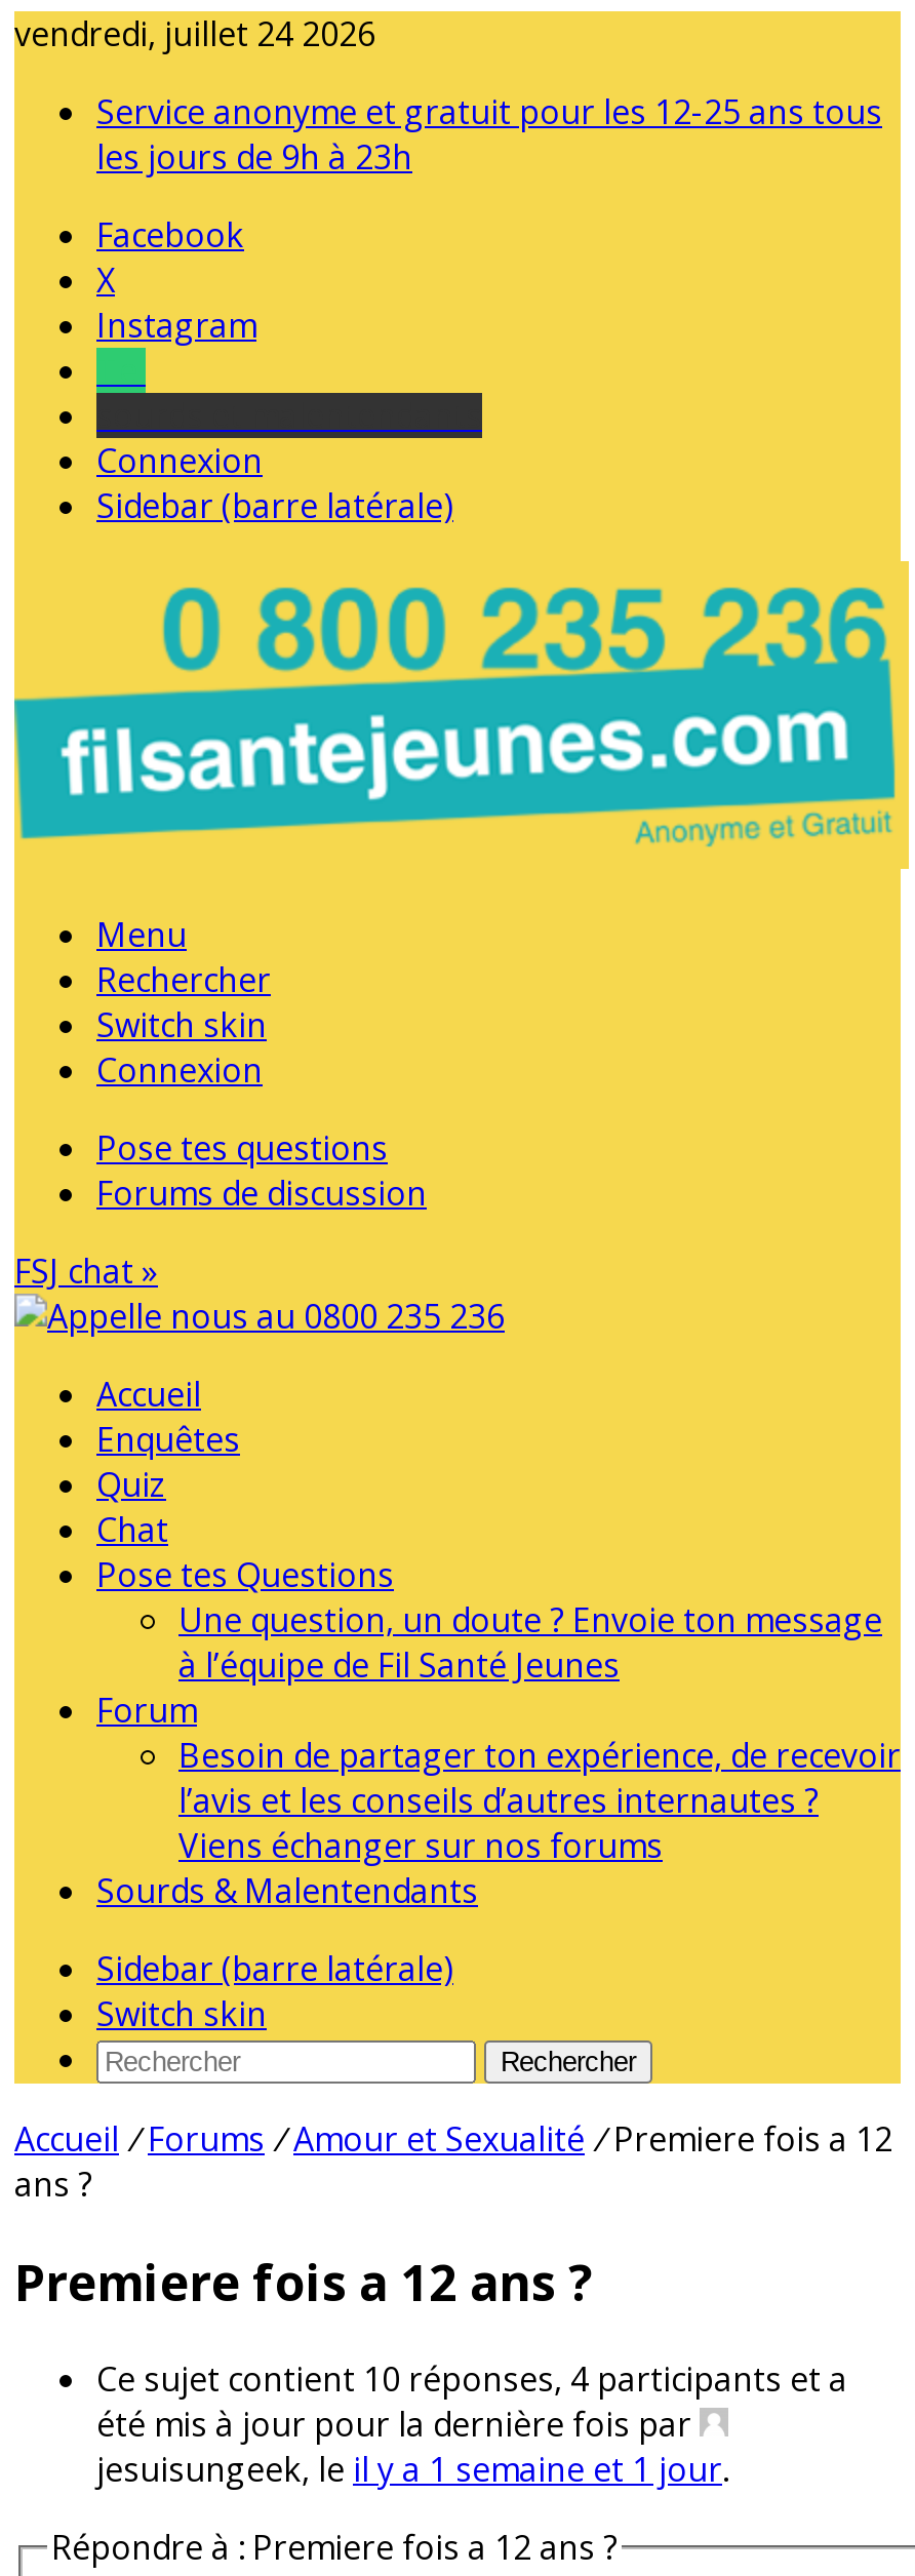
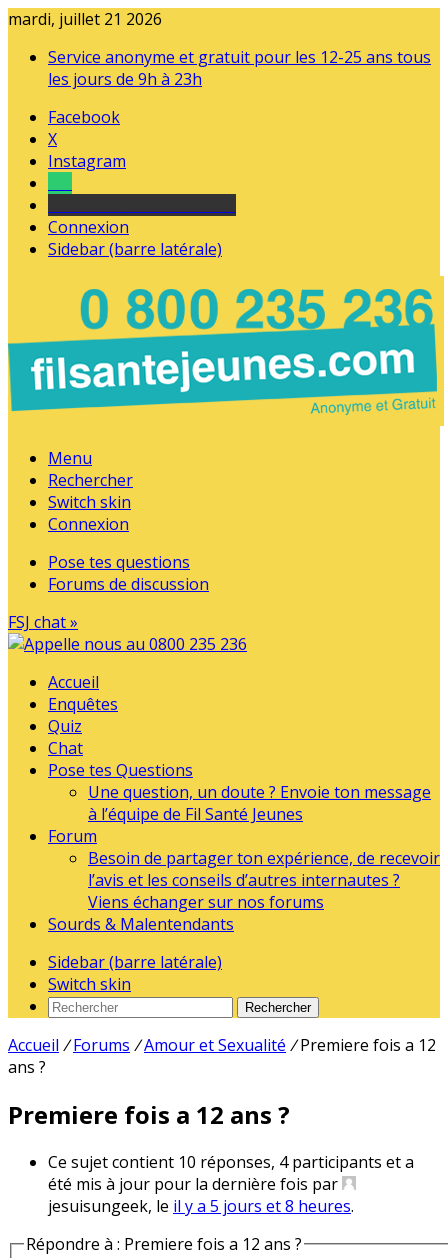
- vendredi, juillet 24 2026
+ mardi, juillet 21 2026

- jesuisungeek, le il y a 1 semaine et 1 jour.
+ jesuisungeek, le il y a 5 jours et 8 heures.
